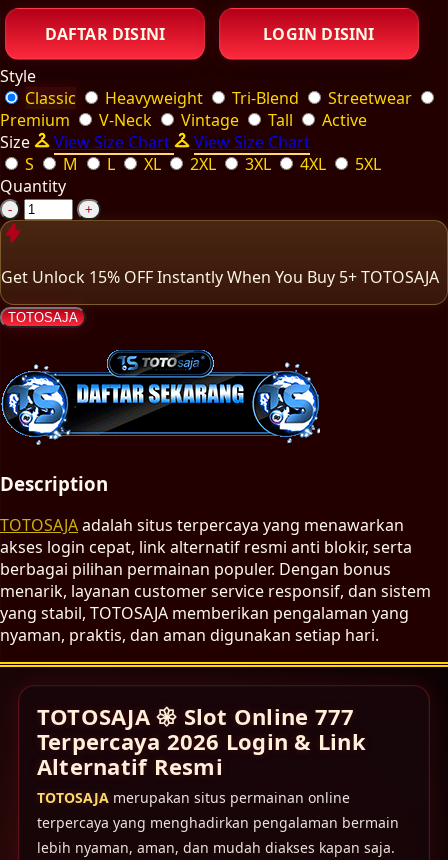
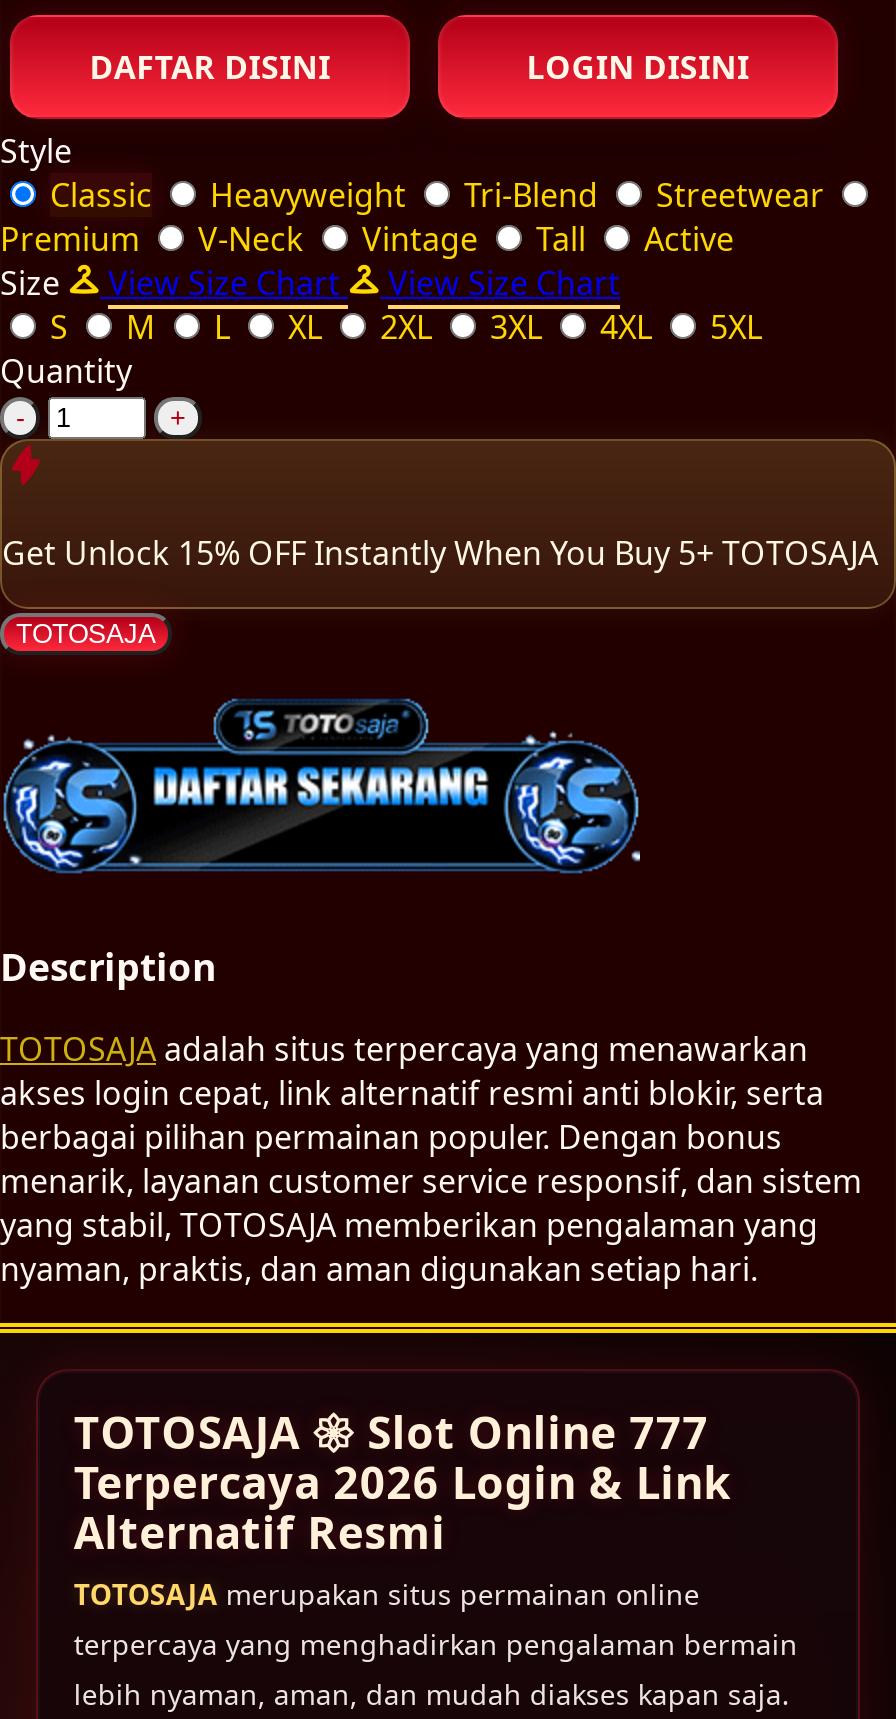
- [image]
+ [image]

- [image]
+ [image]
